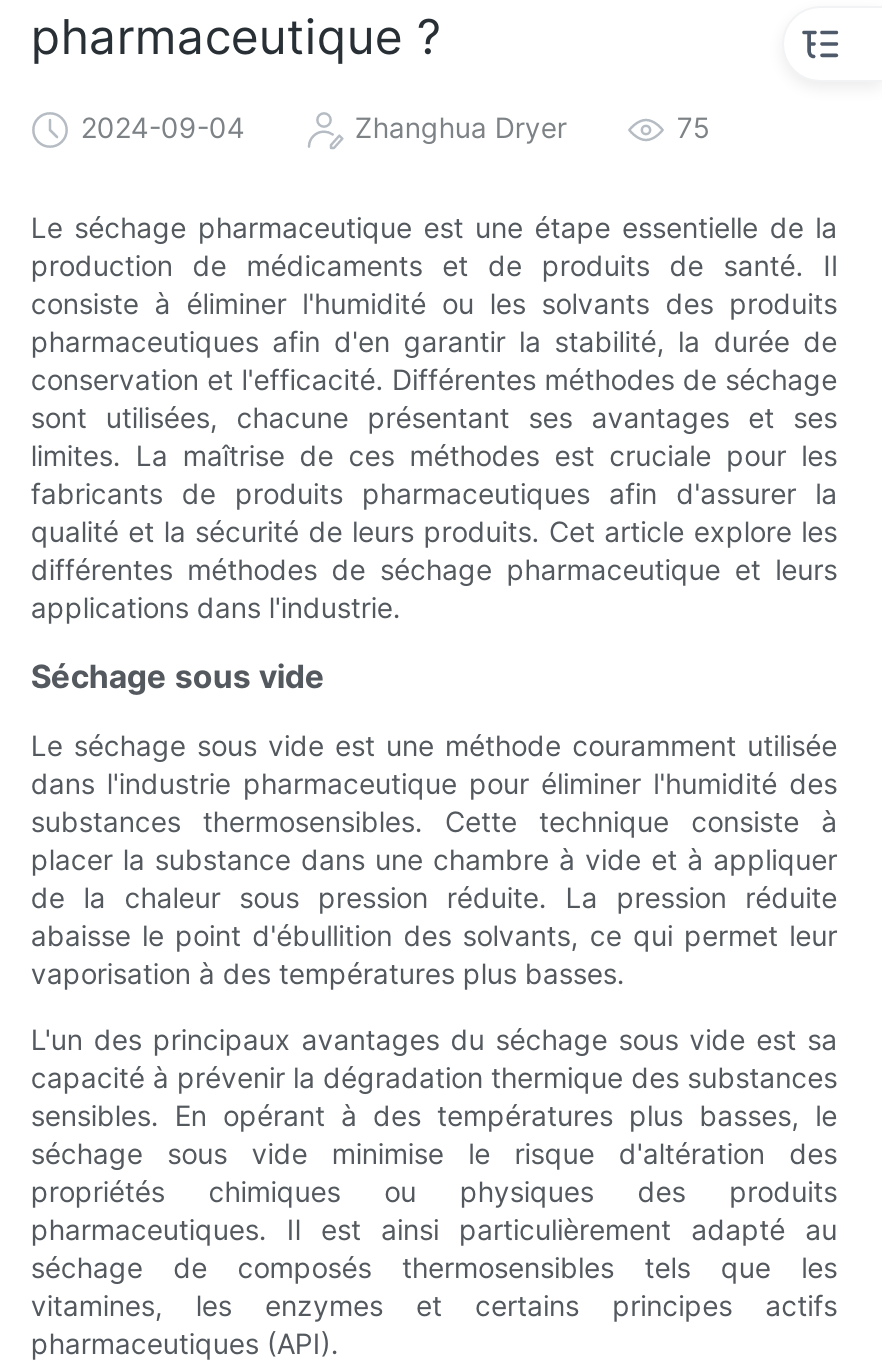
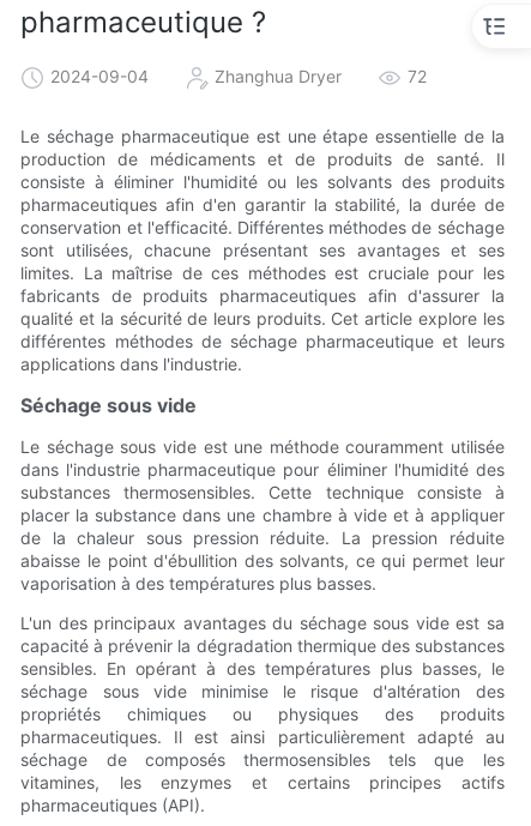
- 75
+ 72
